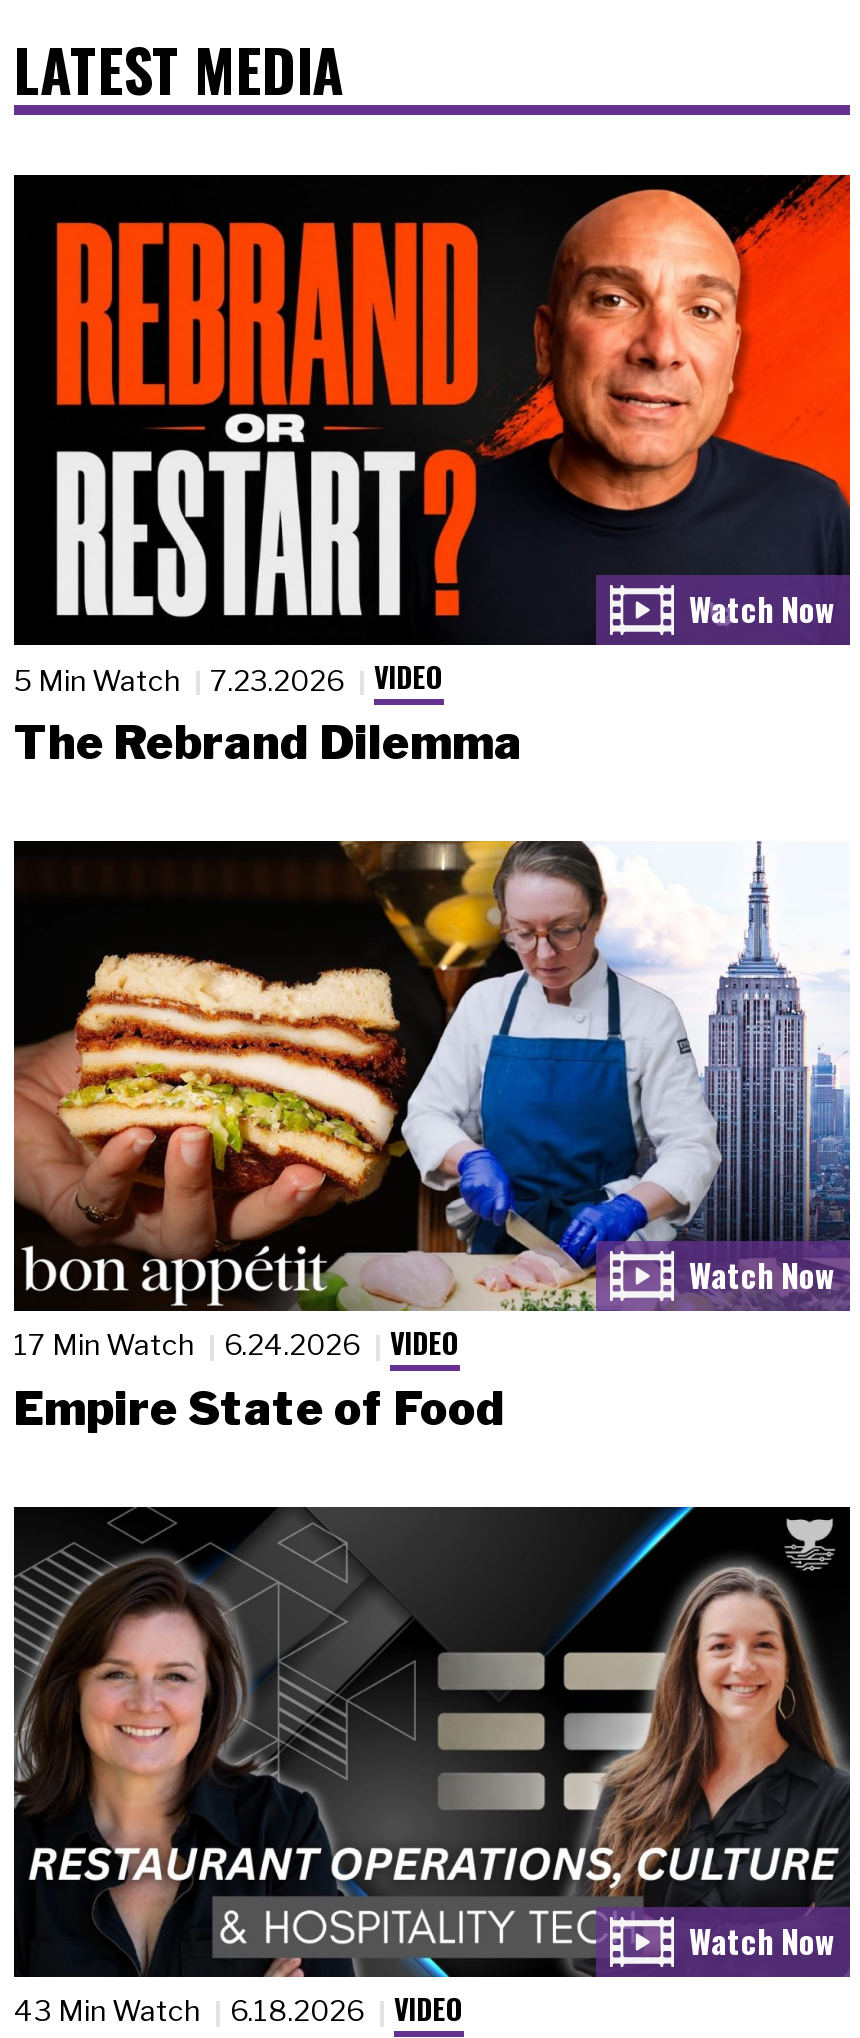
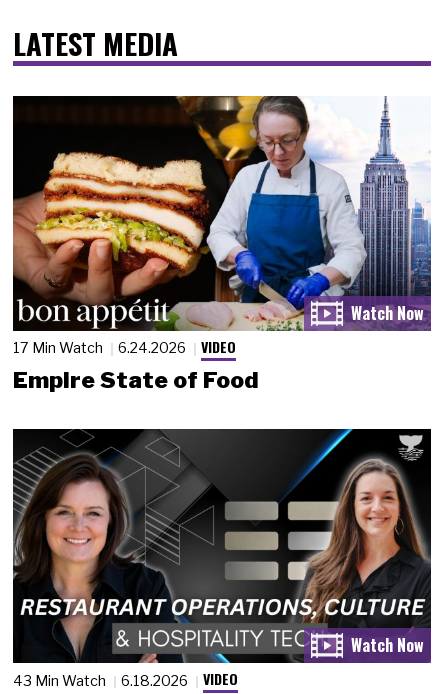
- [image]
- 5 Min Watch
- 7.23.2026
- VIDEO
- The Rebrand Dilemma
